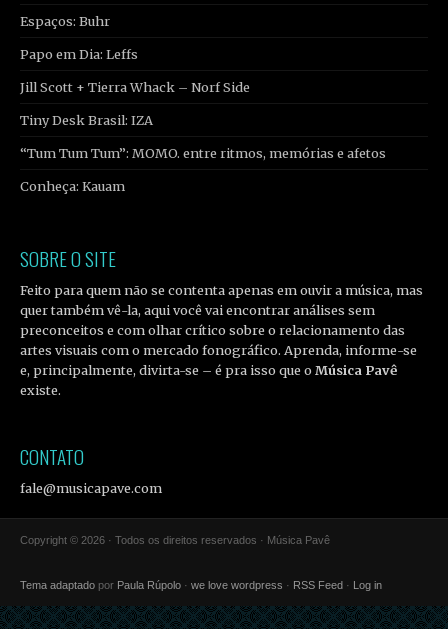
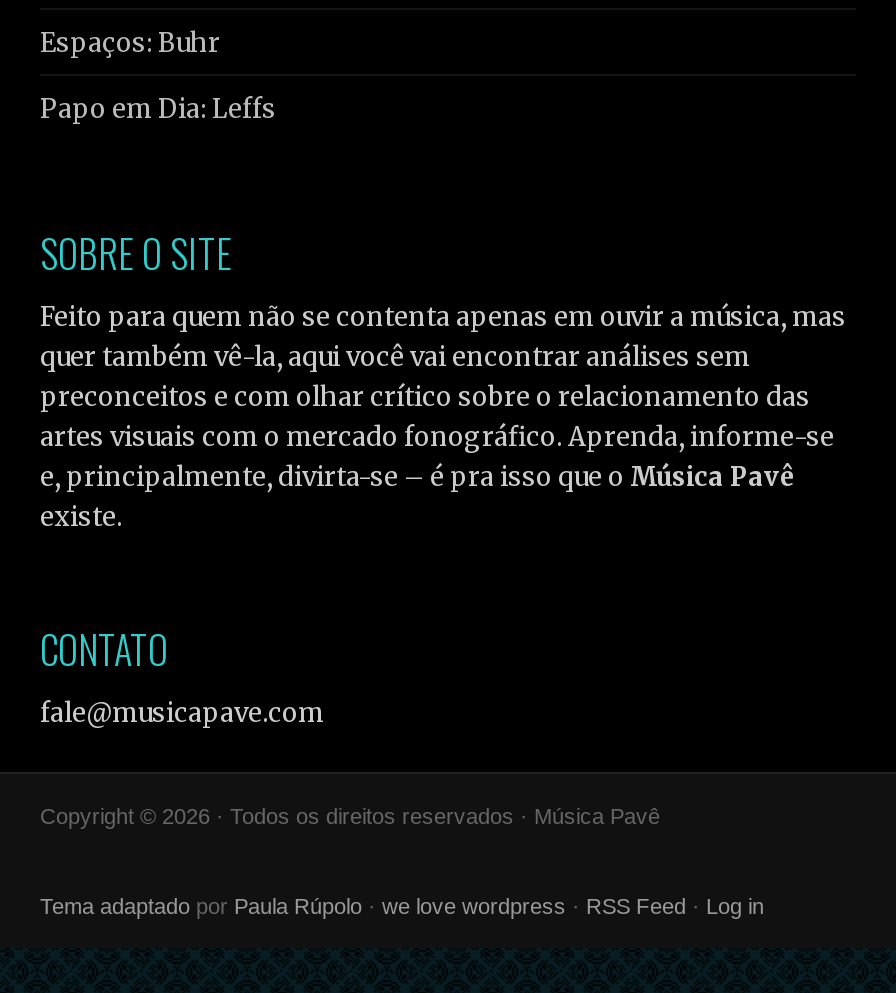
- Jill Scott + Tierra Whack – Norf Side
- Tiny Desk Brasil: IZA
- “Tum Tum Tum”: MOMO. entre ritmos, memórias e afetos
- Conheça: Kauam
